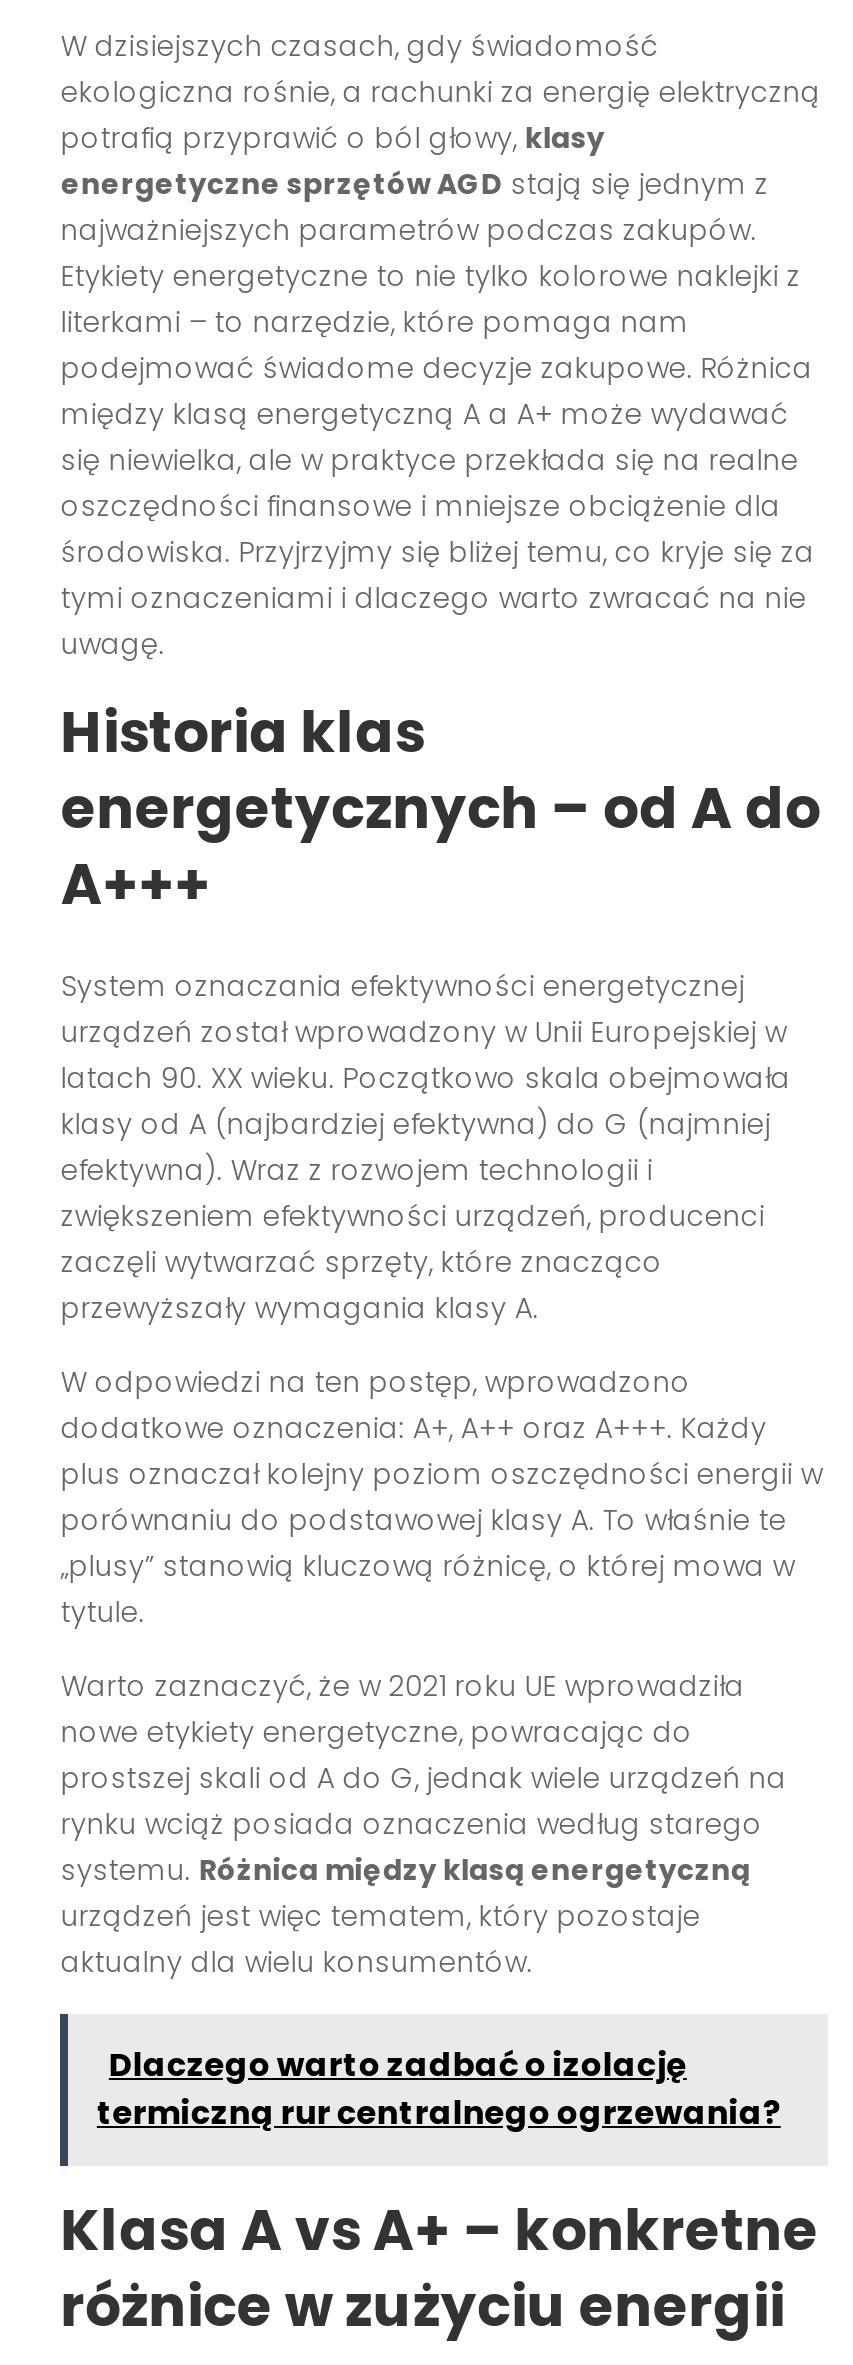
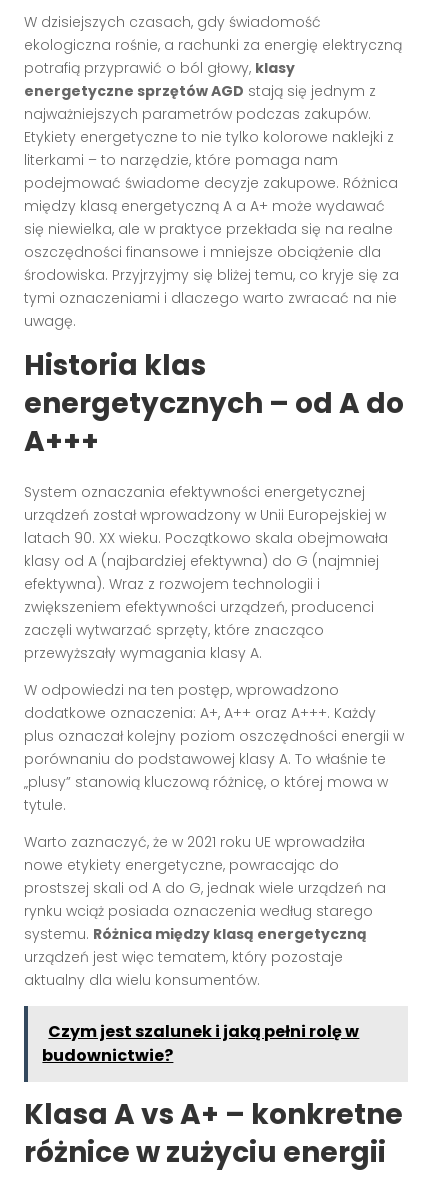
- Dlaczego warto zadbać o izolację
- termiczną rur centralnego ogrzewania?
+ Czym jest szalunek i jaką pełni rolę w
+ budownictwie?
